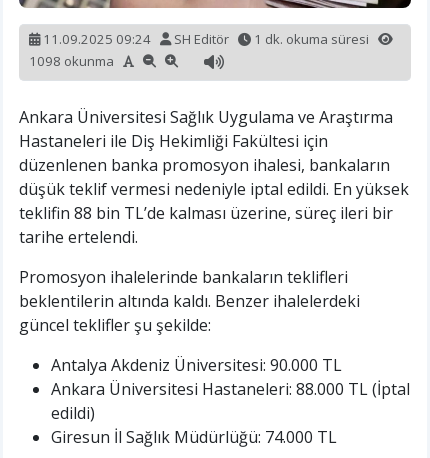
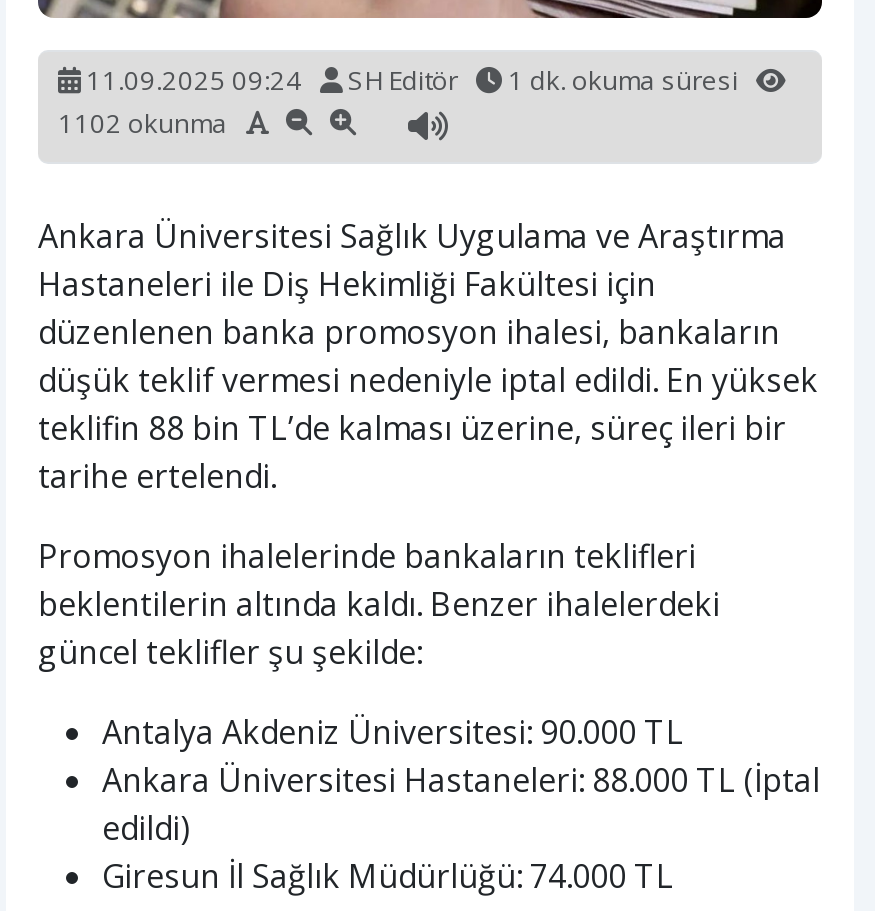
- 1098 okunma
+ 1102 okunma
